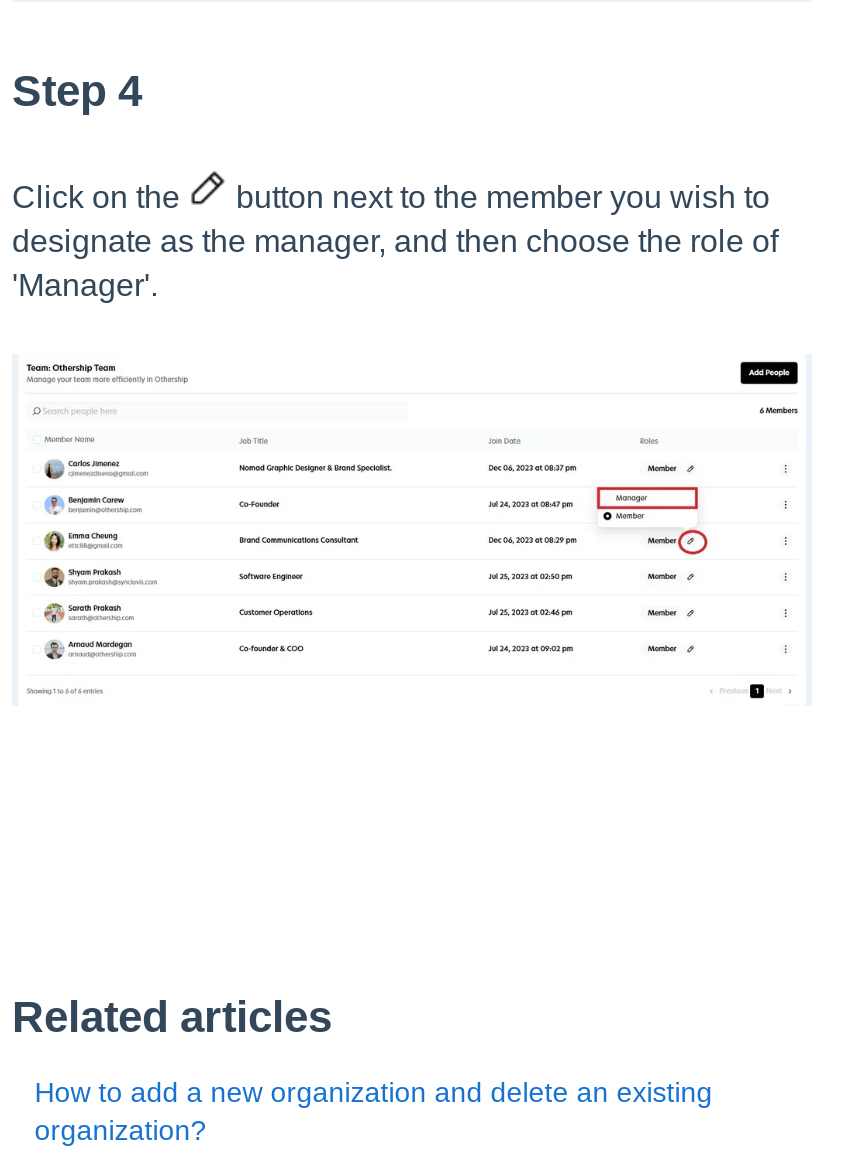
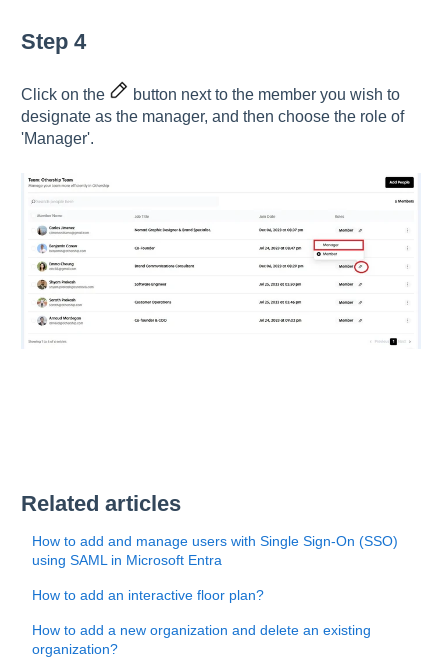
+ How to add and manage users with Single Sign-On (SSO)
+ using SAML in Microsoft Entra
+ How to add an interactive floor plan?
